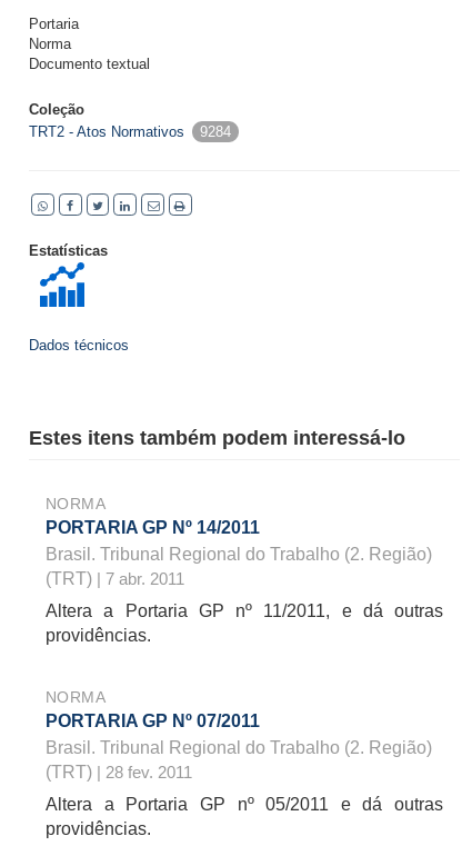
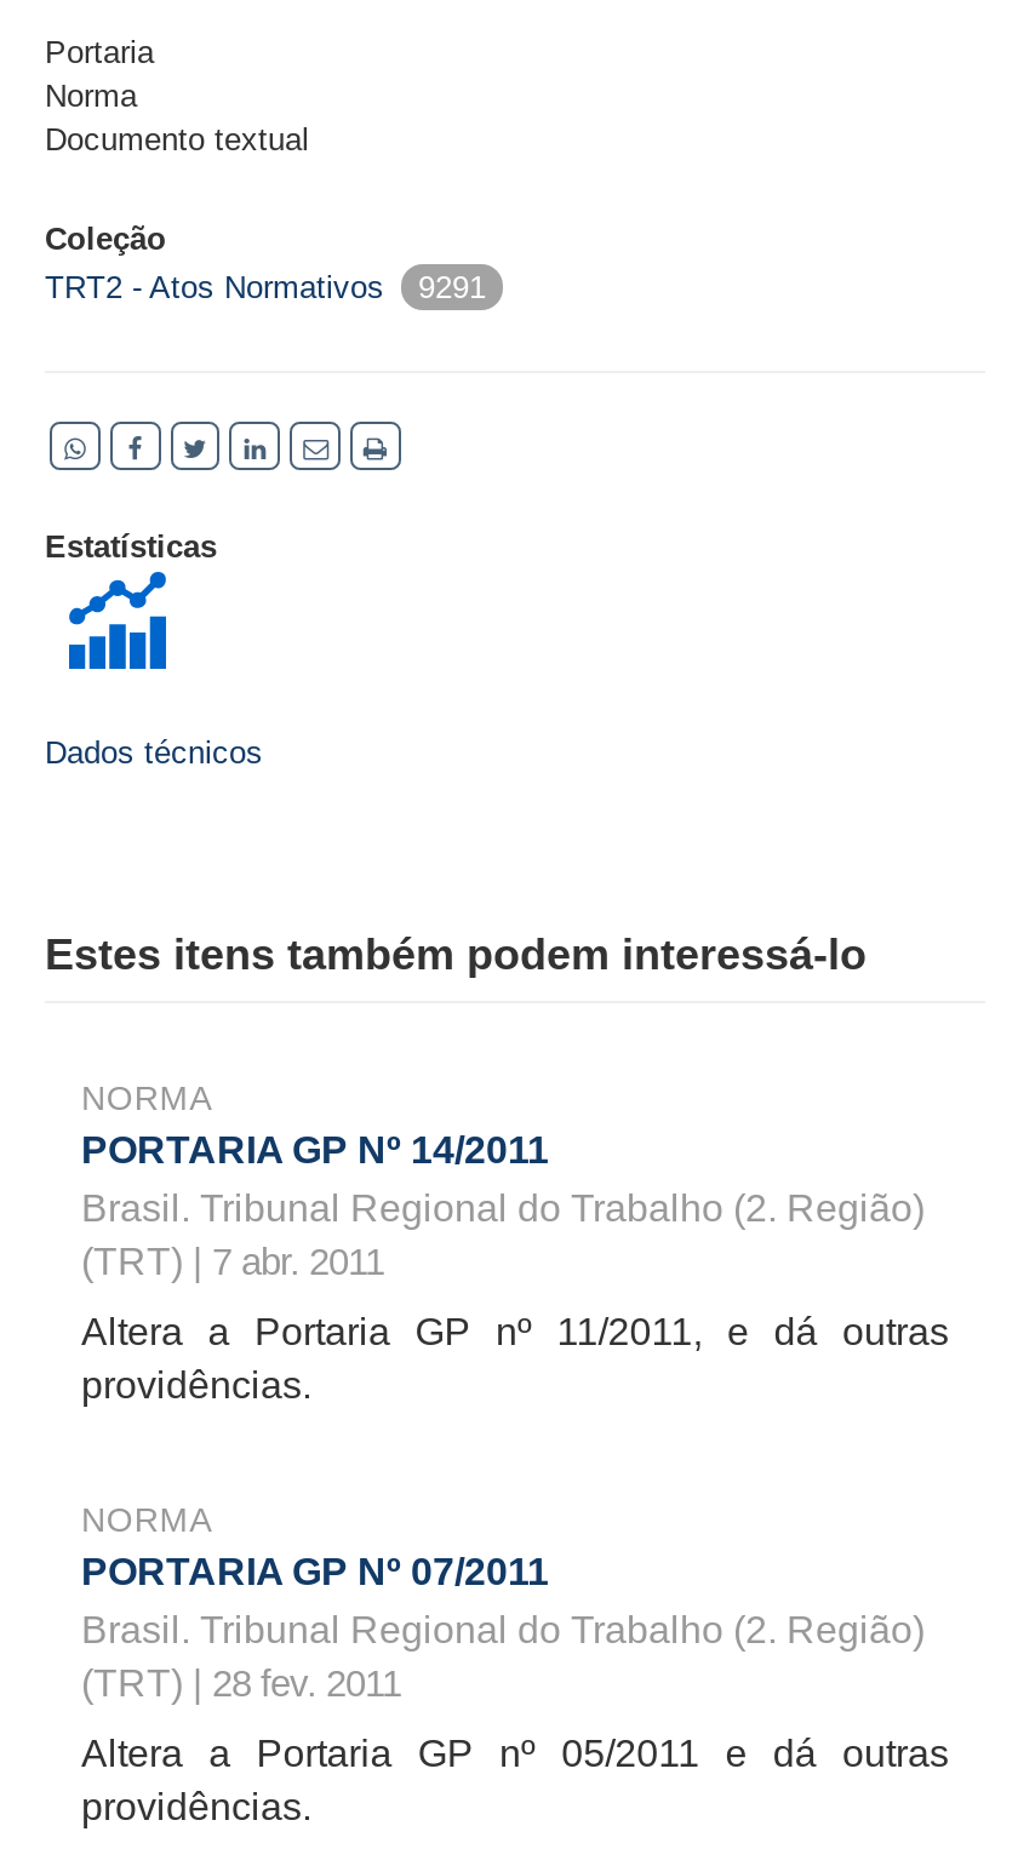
- TRT2 - Atos Normativos 9284
+ TRT2 - Atos Normativos 9291
